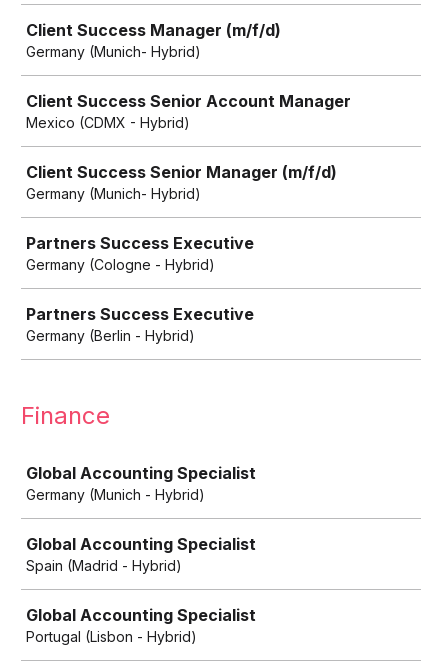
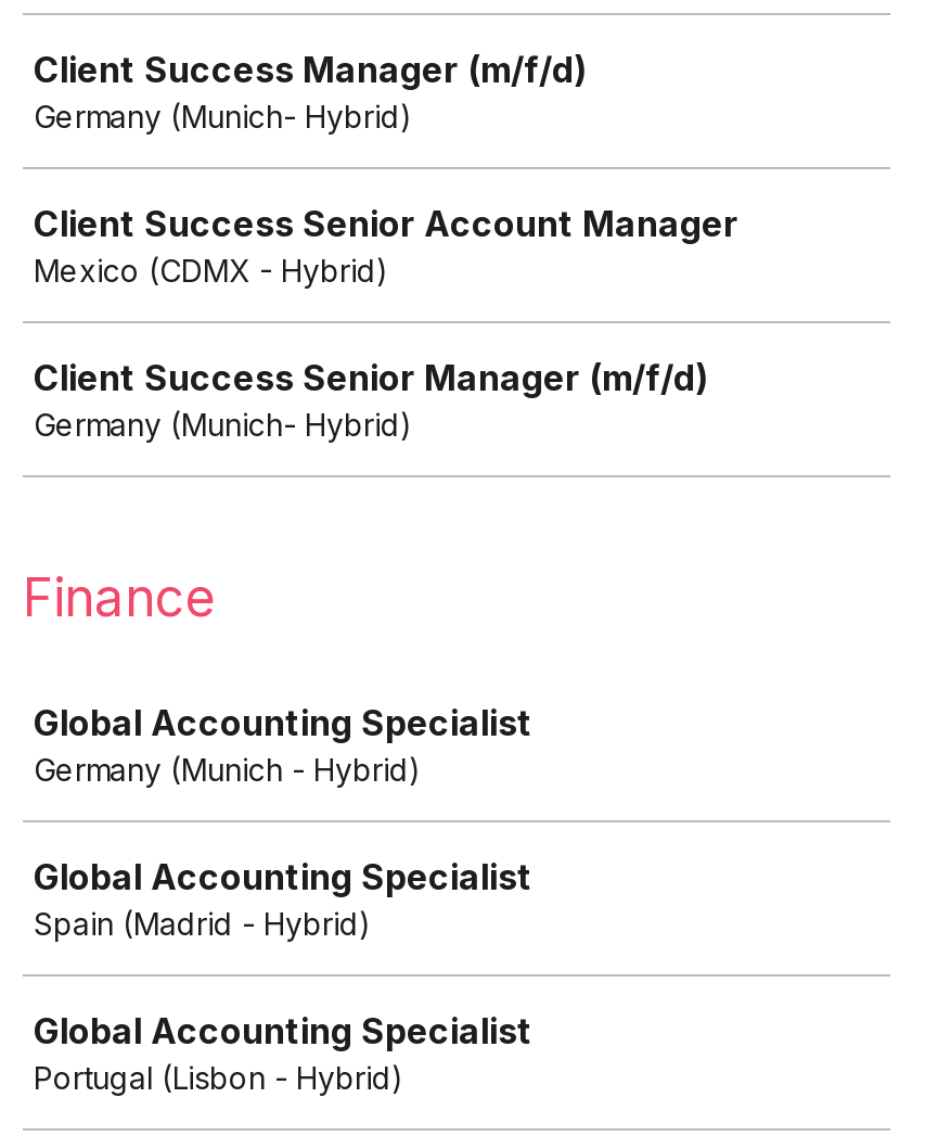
- Partners Success Executive
- Germany (Cologne - Hybrid)
- Partners Success Executive
- Germany (Berlin - Hybrid)
